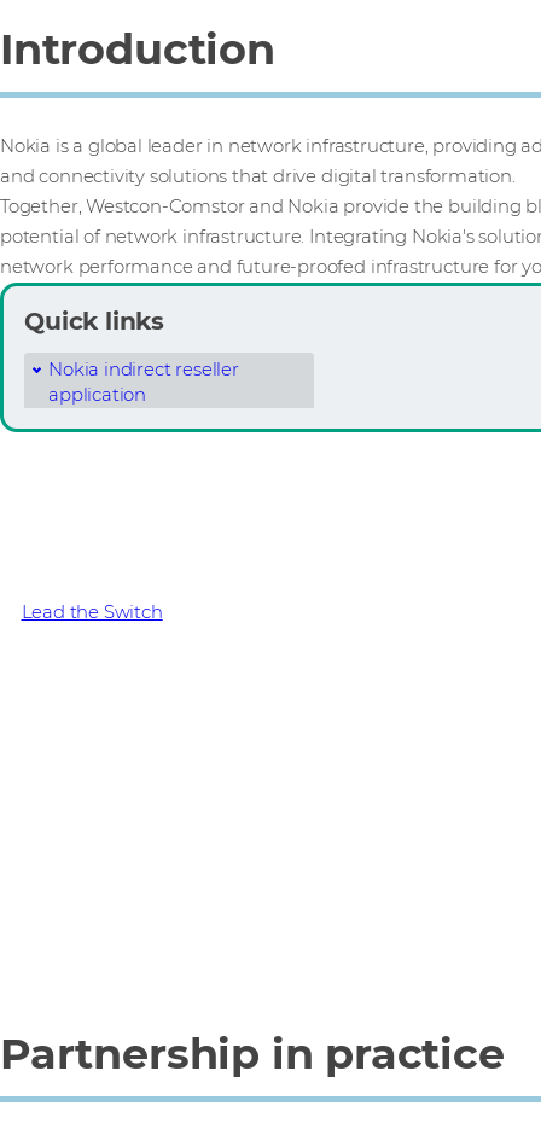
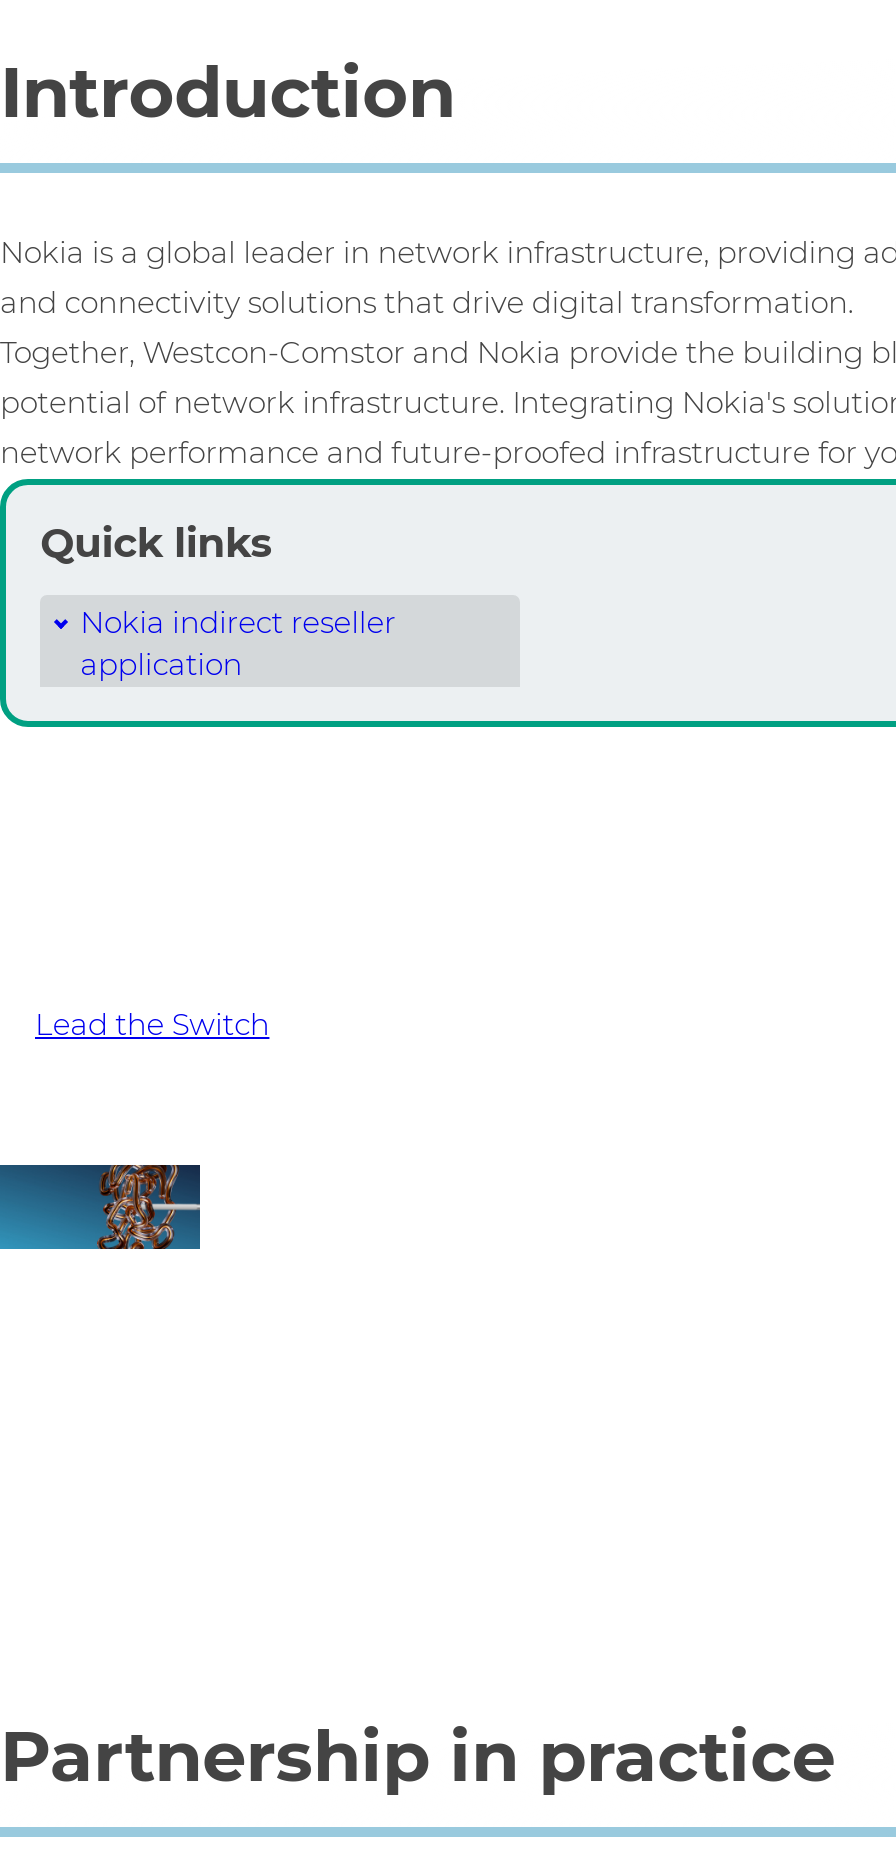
+ [image]
